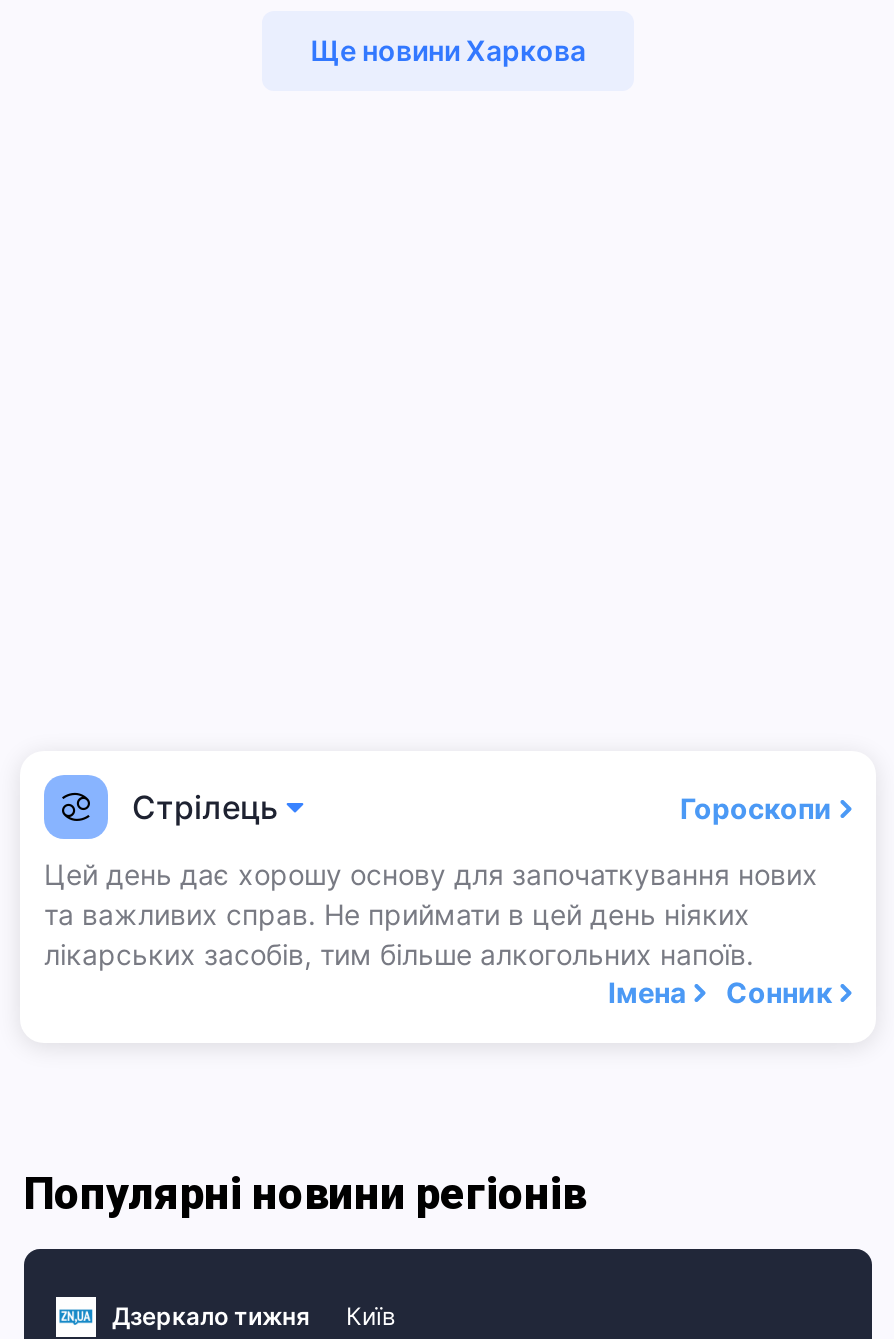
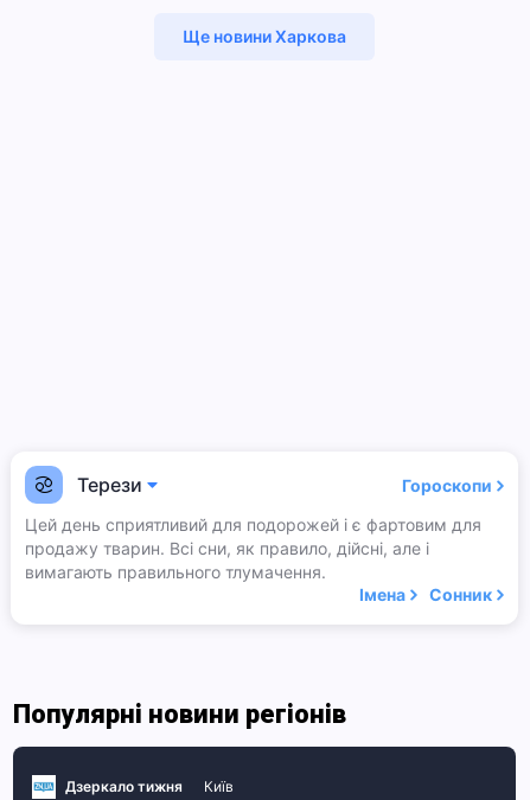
- Стрілець
+ Терези

- Цей день дає хорошу основу для започаткування нових
- та важливих справ. Не приймати в цей день ніяких
- лікарських засобів, тим більше алкогольних напоїв.
+ Цей день сприятливий для подорожей і є фартовим для
+ продажу тварин. Всі сни, як правило, дійсні, але і
+ вимагають правильного тлумачення.
